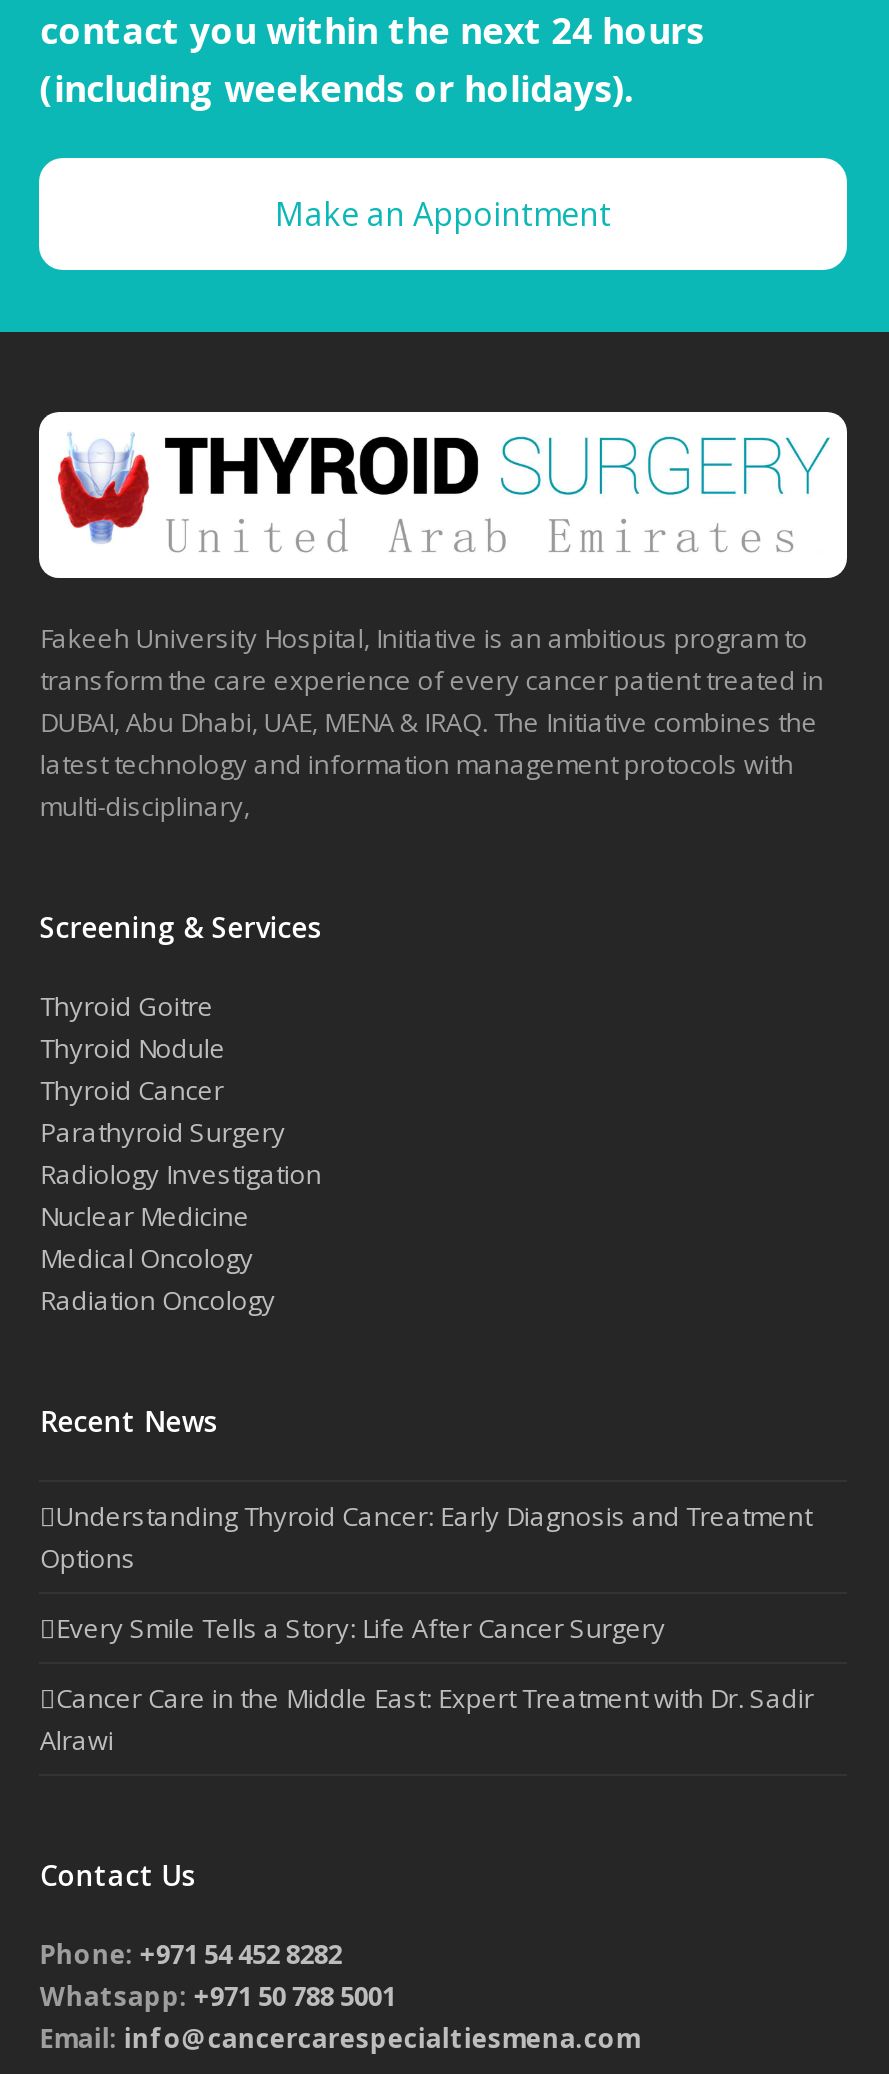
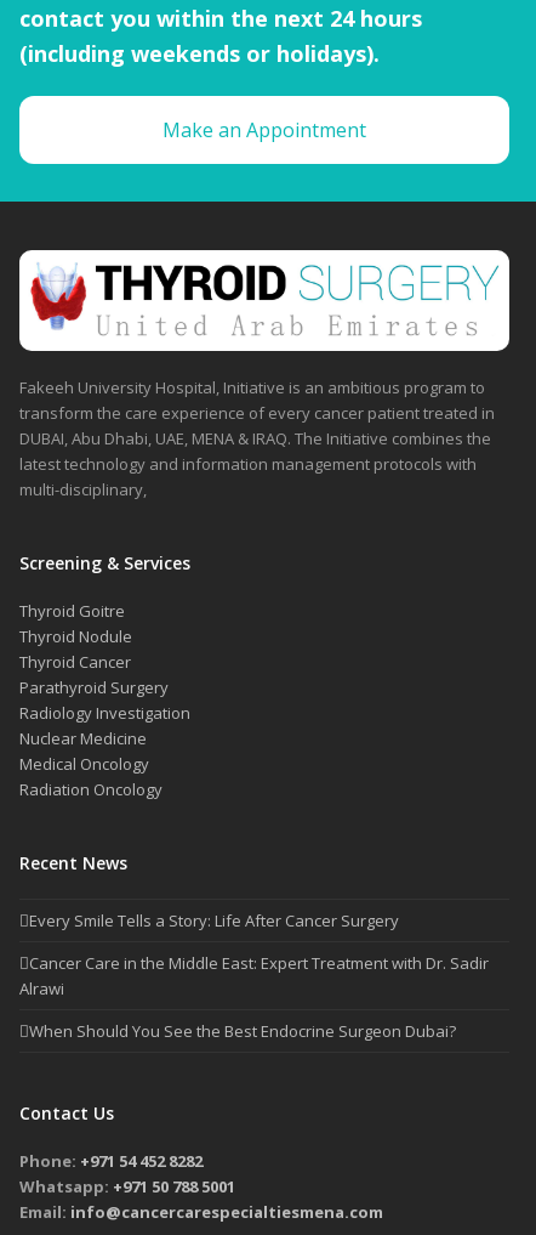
- Understanding Thyroid Cancer: Early Diagnosis and Treatment
- Options

moved up: Every Smile Tells a Story: Life After Cancer Surgery | Cancer Care in the Middle East: Expert Treatment with Dr. Sadir | Alrawi

+ When Should You See the Best Endocrine Surgeon Dubai?
